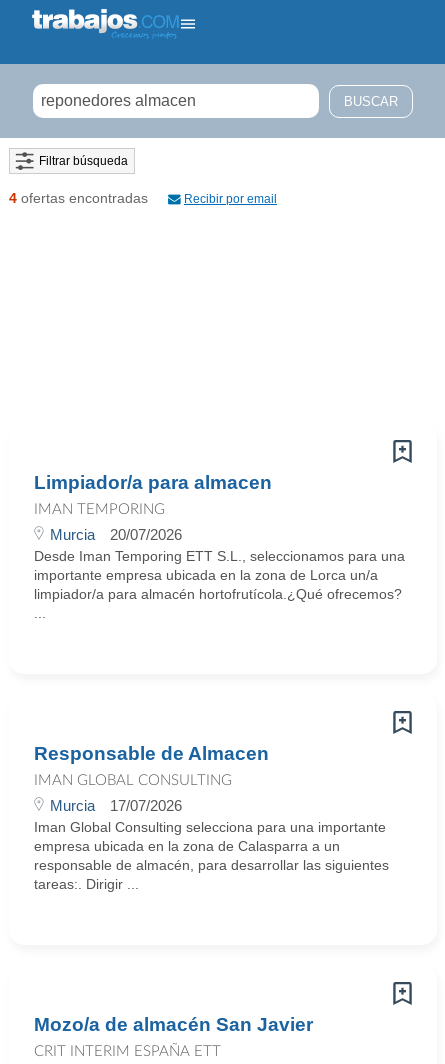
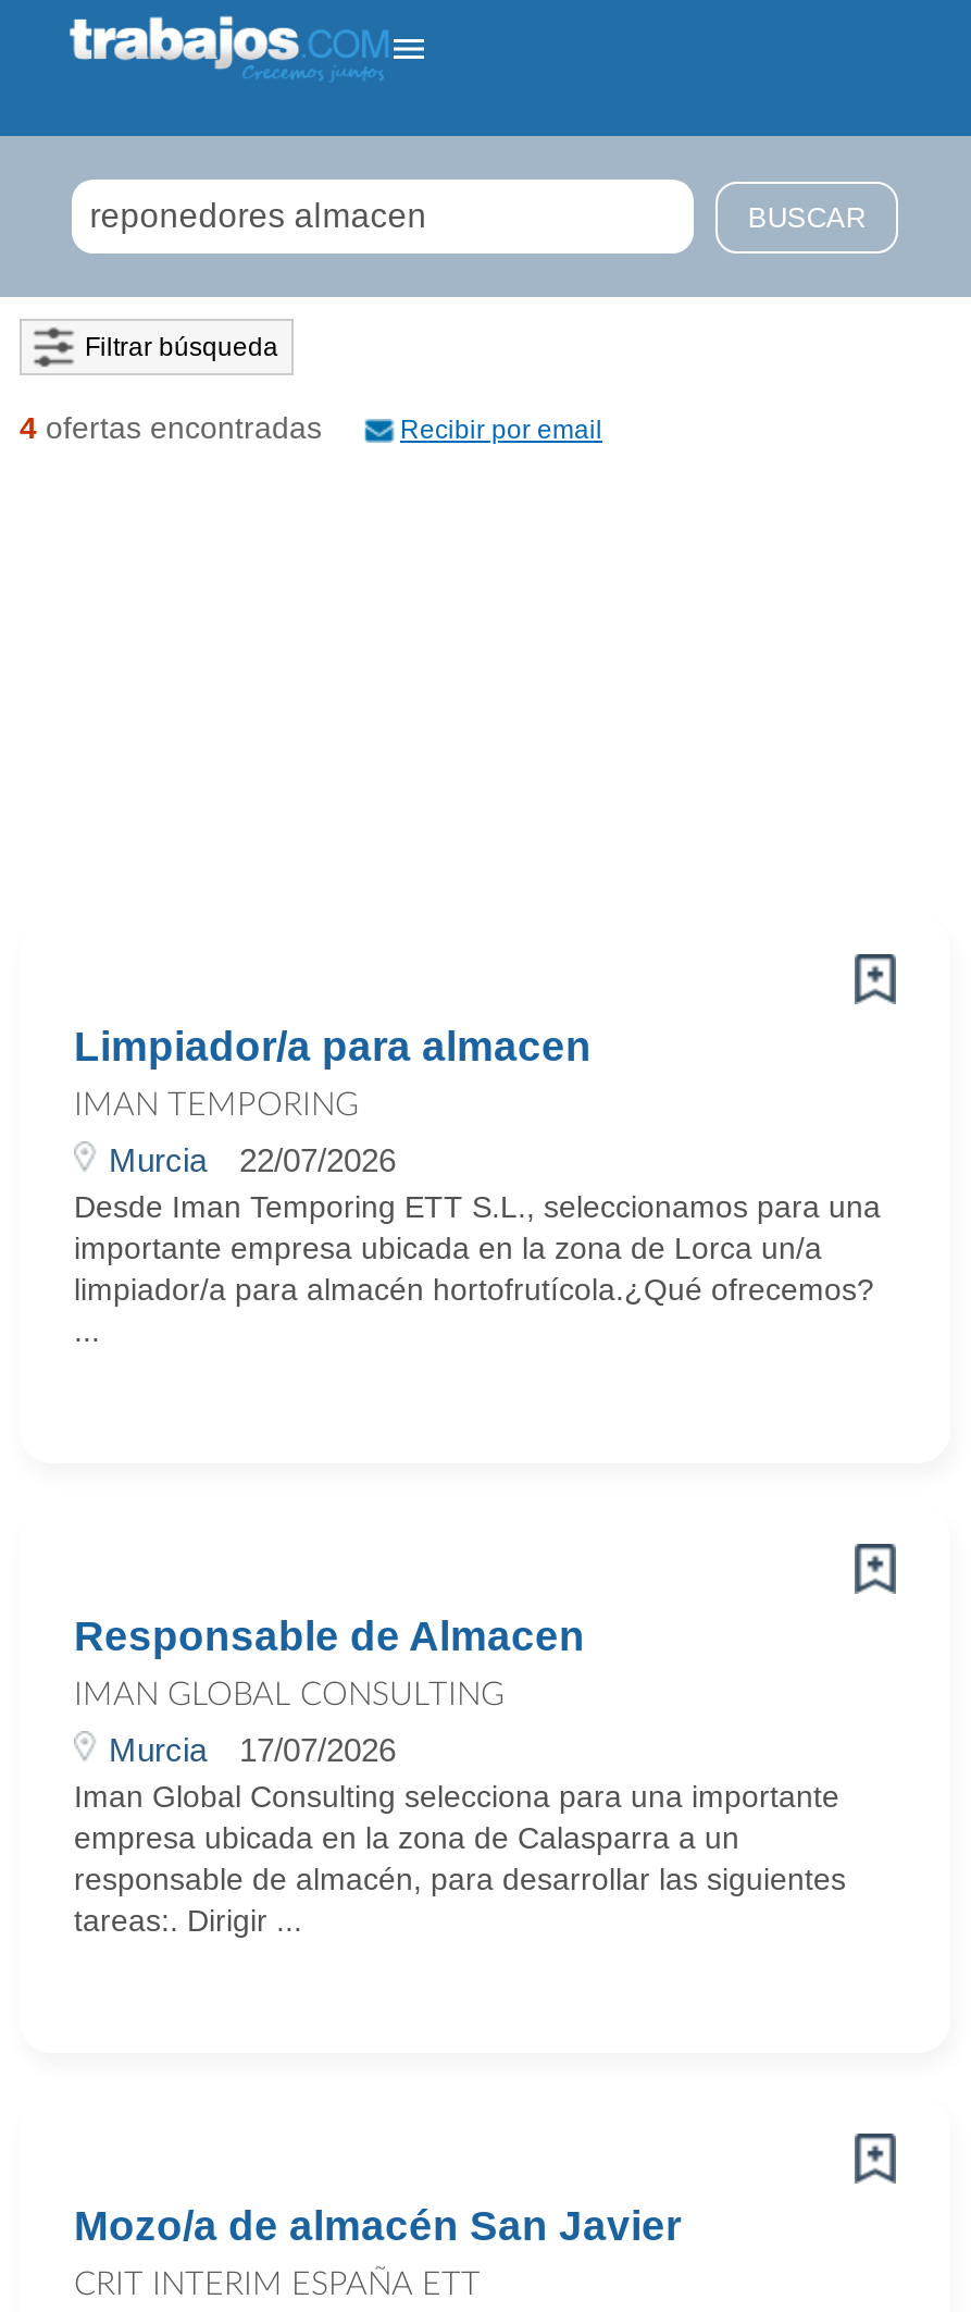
- Murcia 20/07/2026
+ Murcia 22/07/2026
